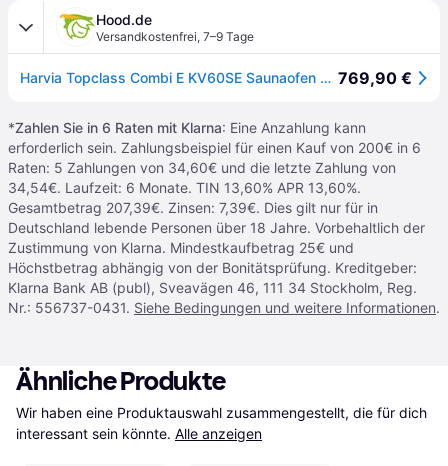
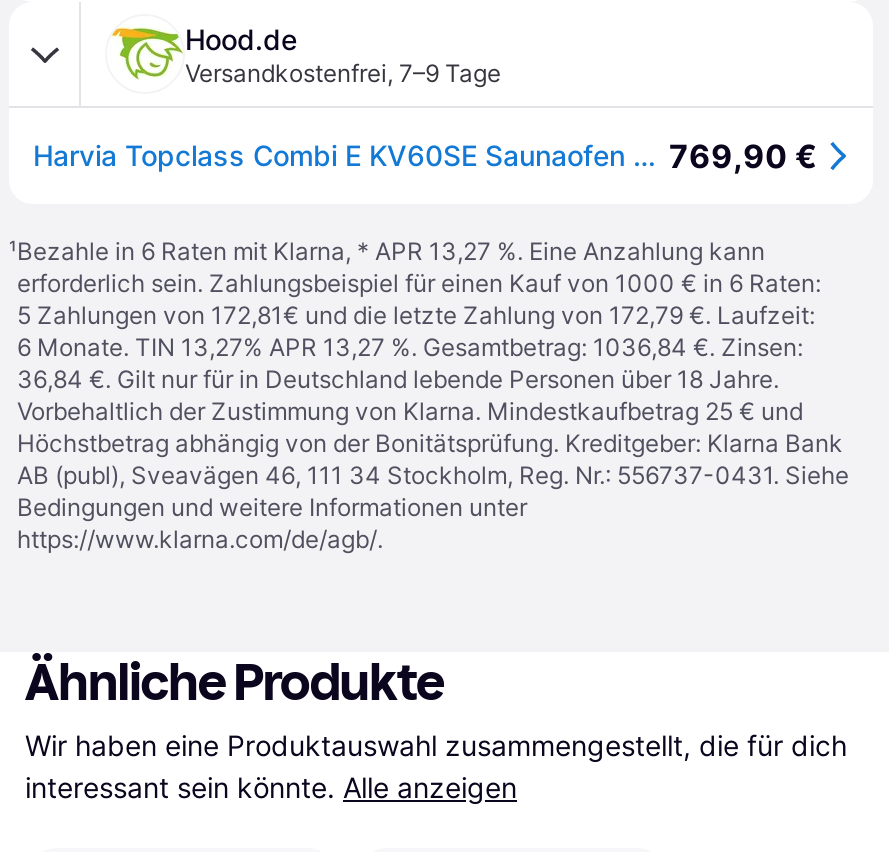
- *Zahlen Sie in 6 Raten mit Klarna: Eine Anzahlung kann
- erforderlich sein. Zahlungsbeispiel für einen Kauf von 200€ in 6
- Raten: 5 Zahlungen von 34,60€ und die letzte Zahlung von
- 34,54€. Laufzeit: 6 Monate. TIN 13,60% APR 13,60%.
- Gesamtbetrag 207,39€. Zinsen: 7,39€. Dies gilt nur für in
- Deutschland lebende Personen über 18 Jahre. Vorbehaltlich der
- Zustimmung von Klarna. Mindestkaufbetrag 25€ und
- Höchstbetrag abhängig von der Bonitätsprüfung. Kreditgeber:
- Klarna Bank AB (publ), Sveavägen 46, 111 34 Stockholm, Reg.
- Nr.: 556737-0431. Siehe Bedingungen und weitere Informationen.
+ ¹Bezahle in 6 Raten mit Klarna, * APR 13,27 %. Eine Anzahlung kann
+ erforderlich sein. Zahlungsbeispiel für einen Kauf von 1000 € in 6 Raten:
+ 5 Zahlungen von 172,81€ und die letzte Zahlung von 172,79 €. Laufzeit:
+ 6 Monate. TIN 13,27% APR 13,27 %. Gesamtbetrag: 1036,84 €. Zinsen:
+ 36,84 €. Gilt nur für in Deutschland lebende Personen über 18 Jahre.
+ Vorbehaltlich der Zustimmung von Klarna. Mindestkaufbetrag 25 € und
+ Höchstbetrag abhängig von der Bonitätsprüfung. Kreditgeber: Klarna Bank
+ AB (publ), Sveavägen 46, 111 34 Stockholm, Reg. Nr.: 556737-0431. Siehe
+ Bedingungen und weitere Informationen unter
+ https://www.klarna.com/de/agb/.
